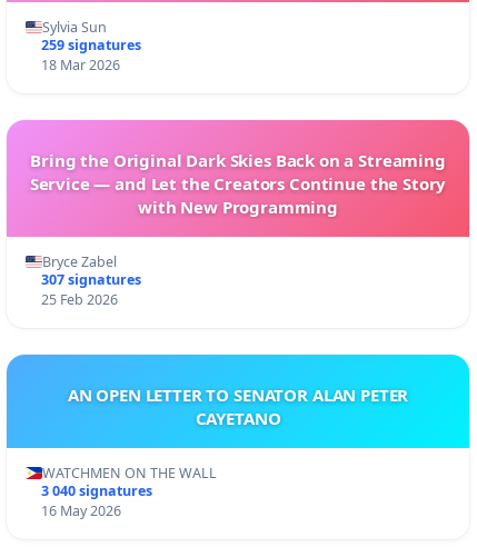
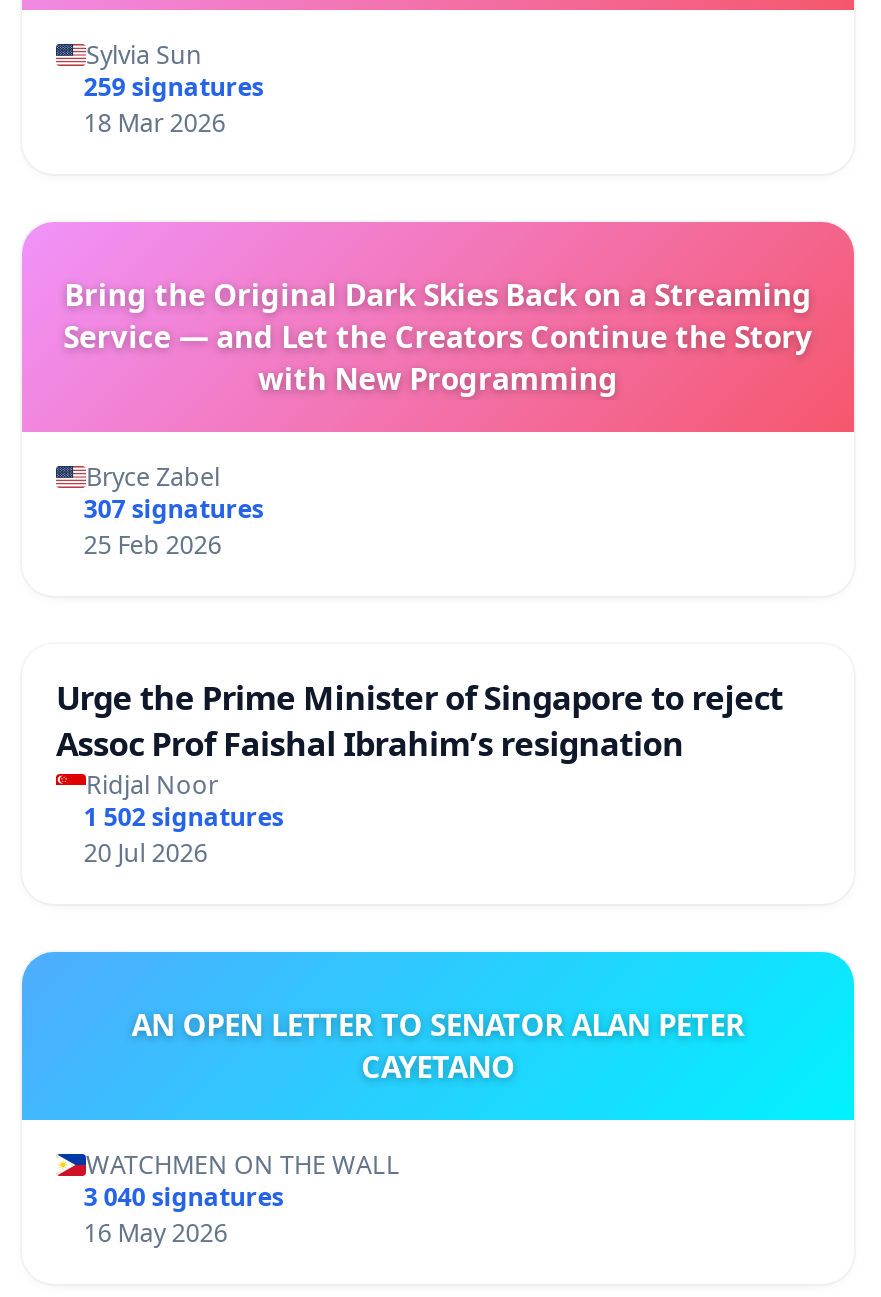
+ Urge the Prime Minister of Singapore to reject
+ Assoc Prof Faishal Ibrahim’s resignation
+ Ridjal Noor
+ 1 502 signatures
+ 20 Jul 2026
